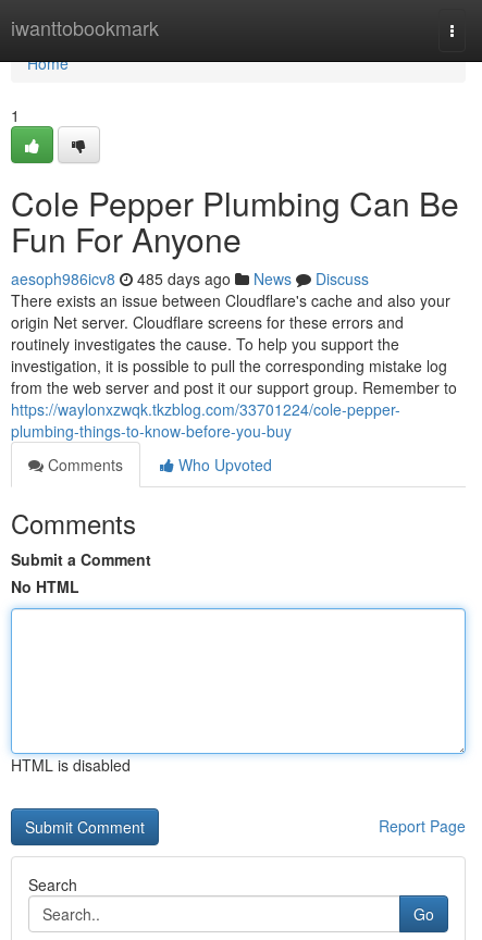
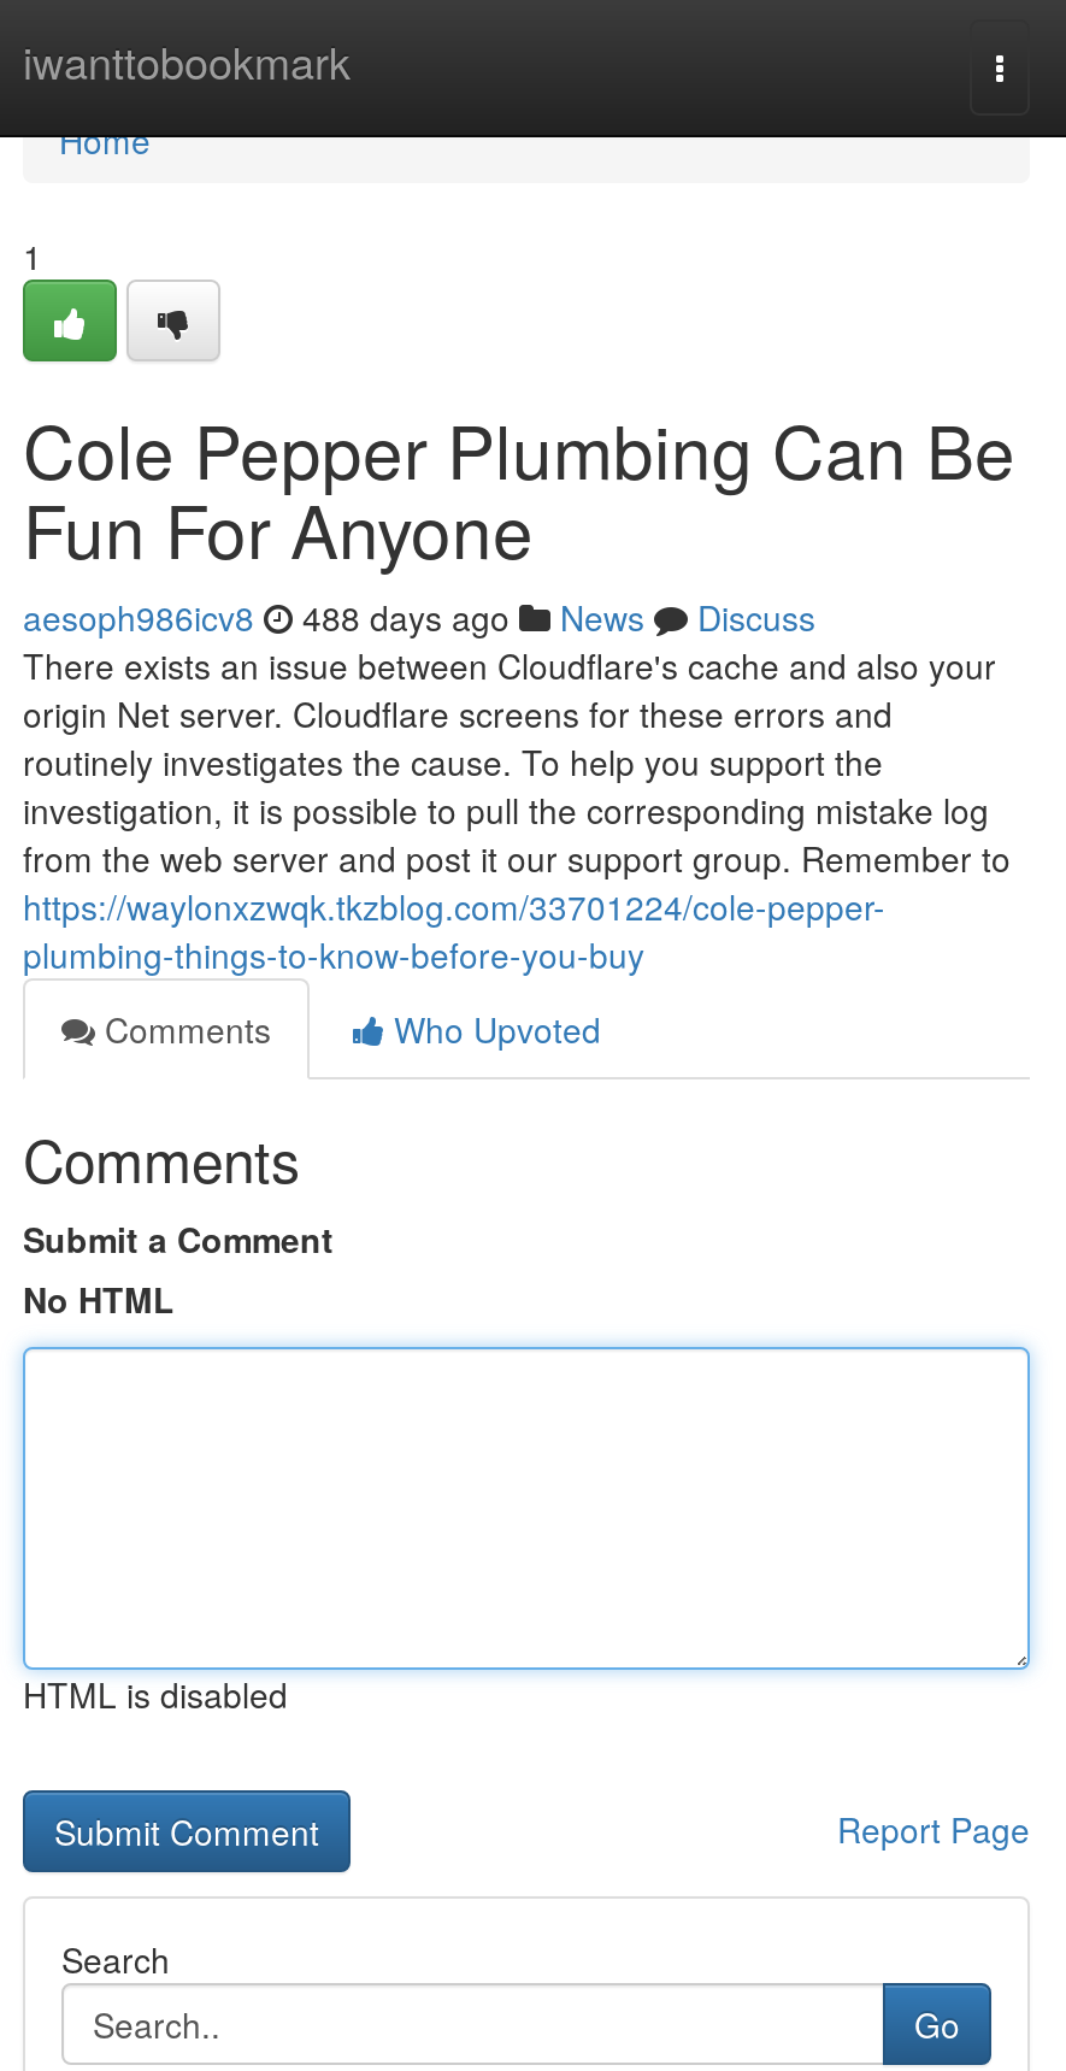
- aesoph986icv8 485 days ago News Discuss
+ aesoph986icv8 488 days ago News Discuss
